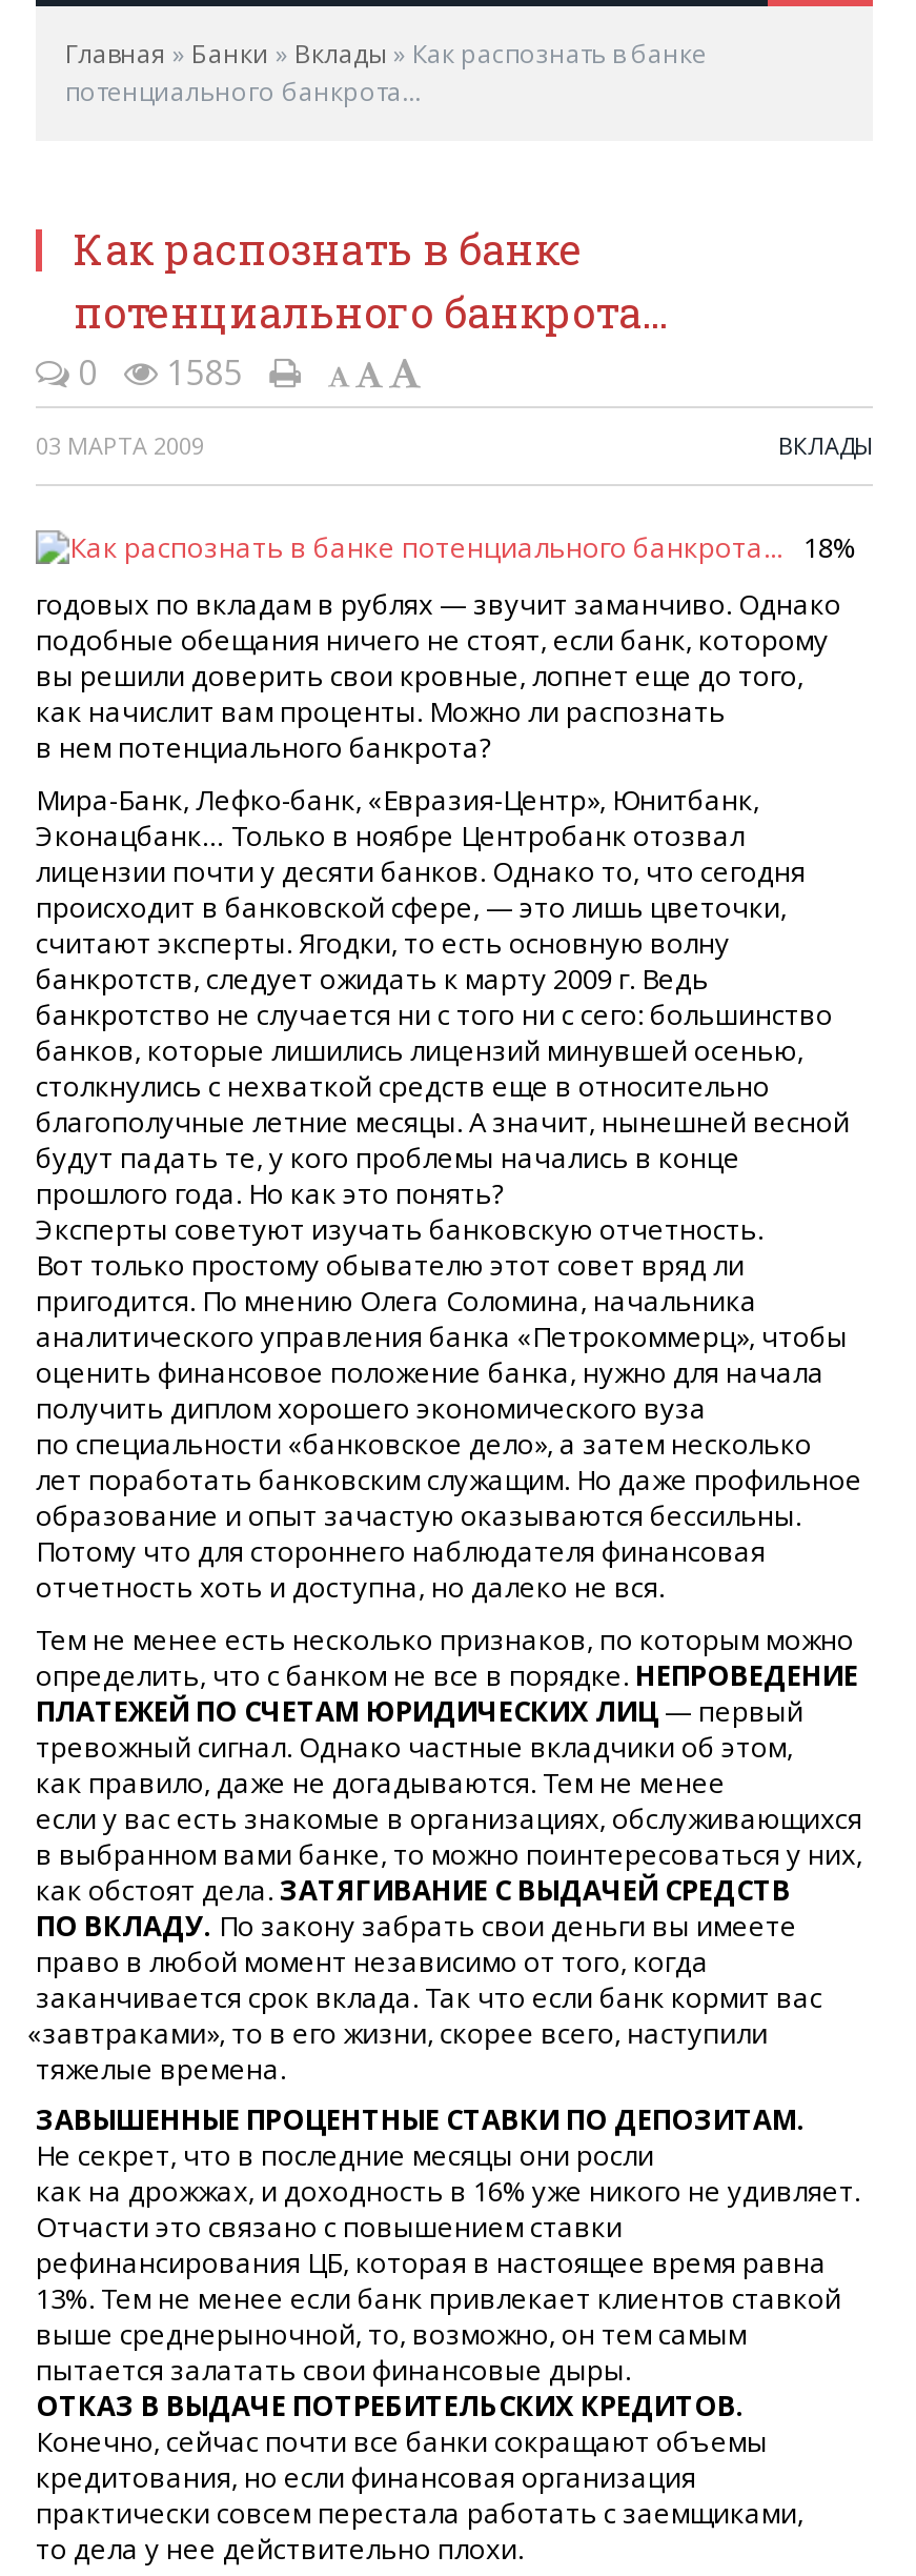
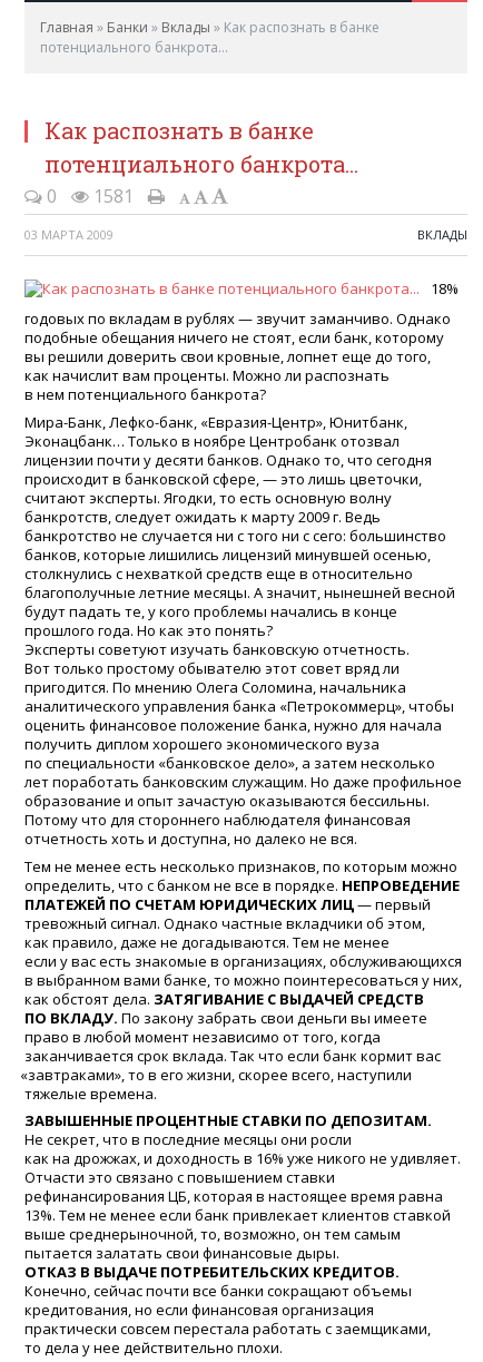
- 0 1585
+ 0 1581
